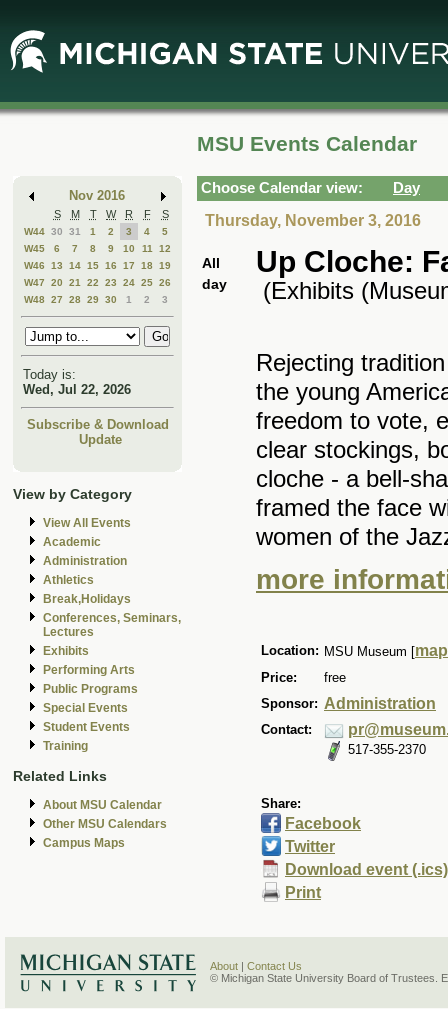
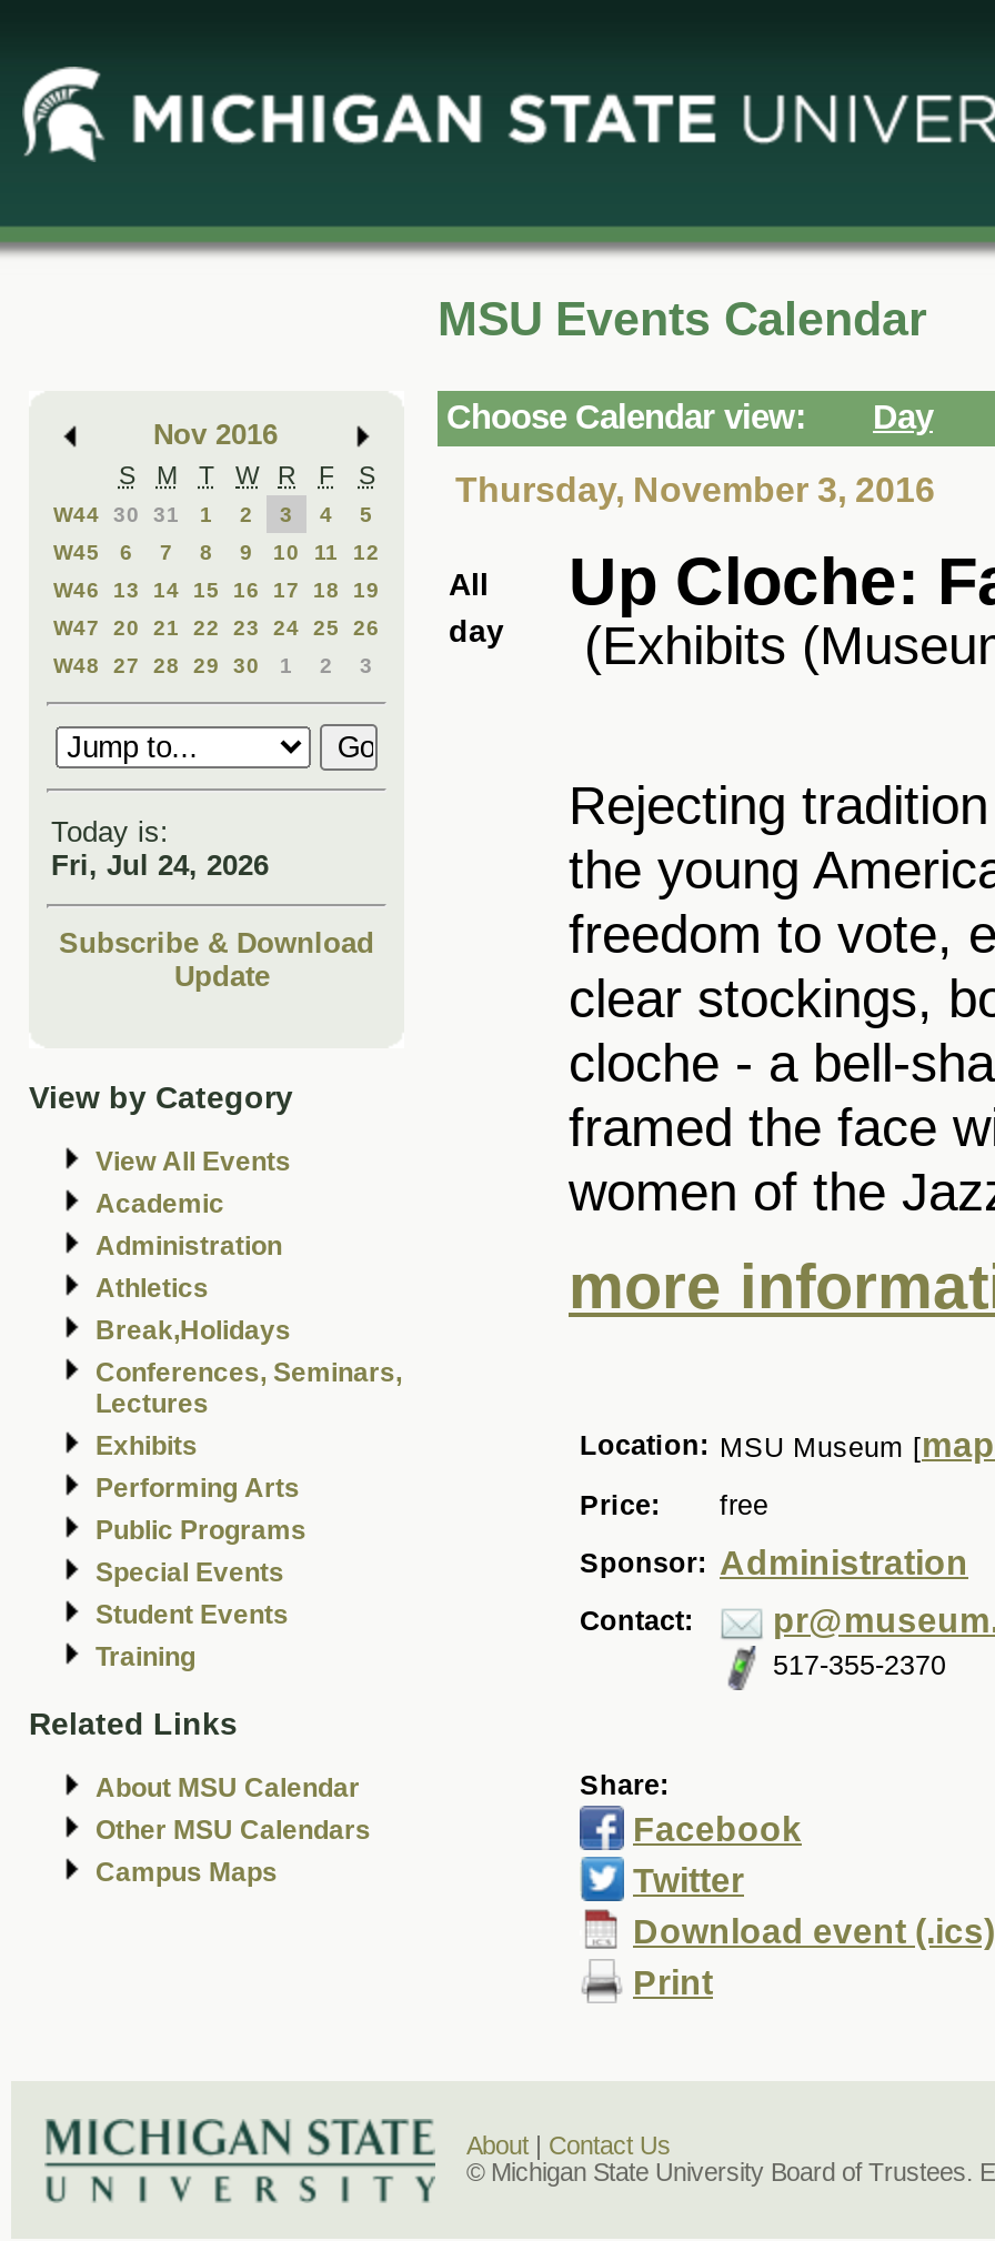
- Wed, Jul 22, 2026
+ Fri, Jul 24, 2026
